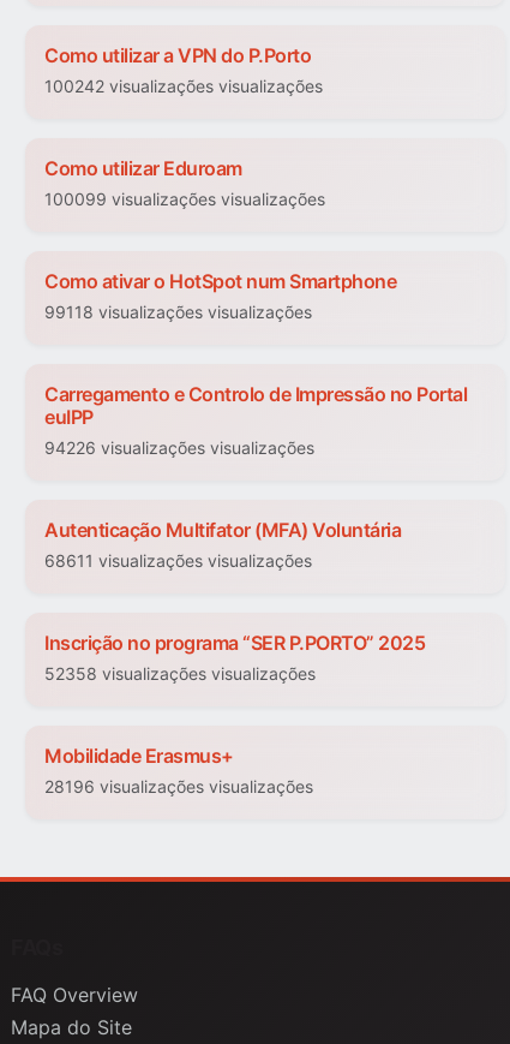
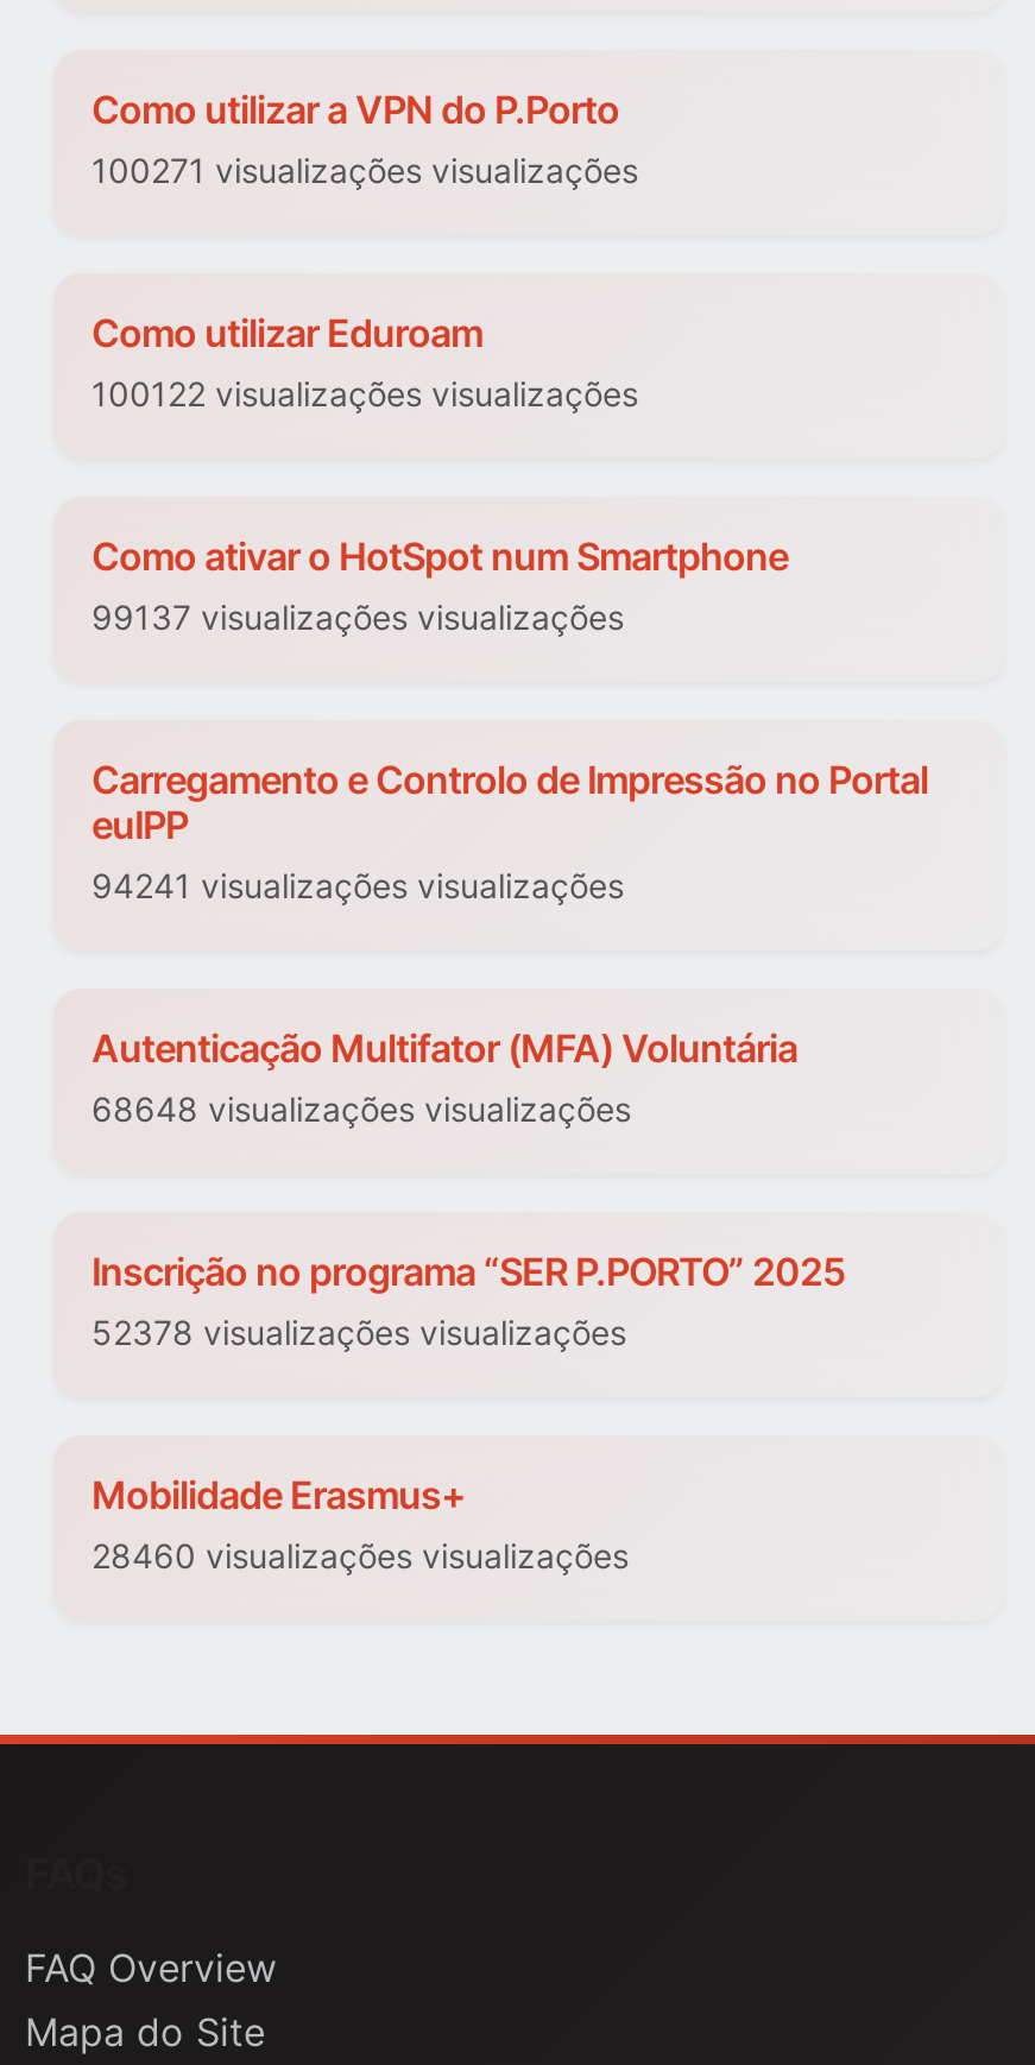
- 100242 visualizações visualizações
+ 100271 visualizações visualizações

- 100099 visualizações visualizações
+ 100122 visualizações visualizações

- 99118 visualizações visualizações
+ 99137 visualizações visualizações

- 94226 visualizações visualizações
+ 94241 visualizações visualizações

- 68611 visualizações visualizações
+ 68648 visualizações visualizações

- 52358 visualizações visualizações
+ 52378 visualizações visualizações

- 28196 visualizações visualizações
+ 28460 visualizações visualizações
